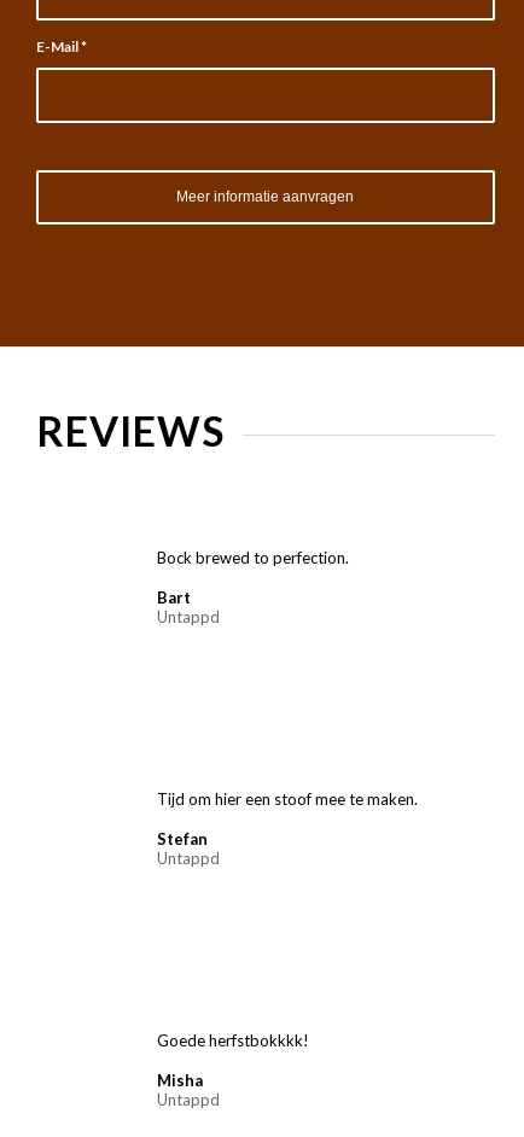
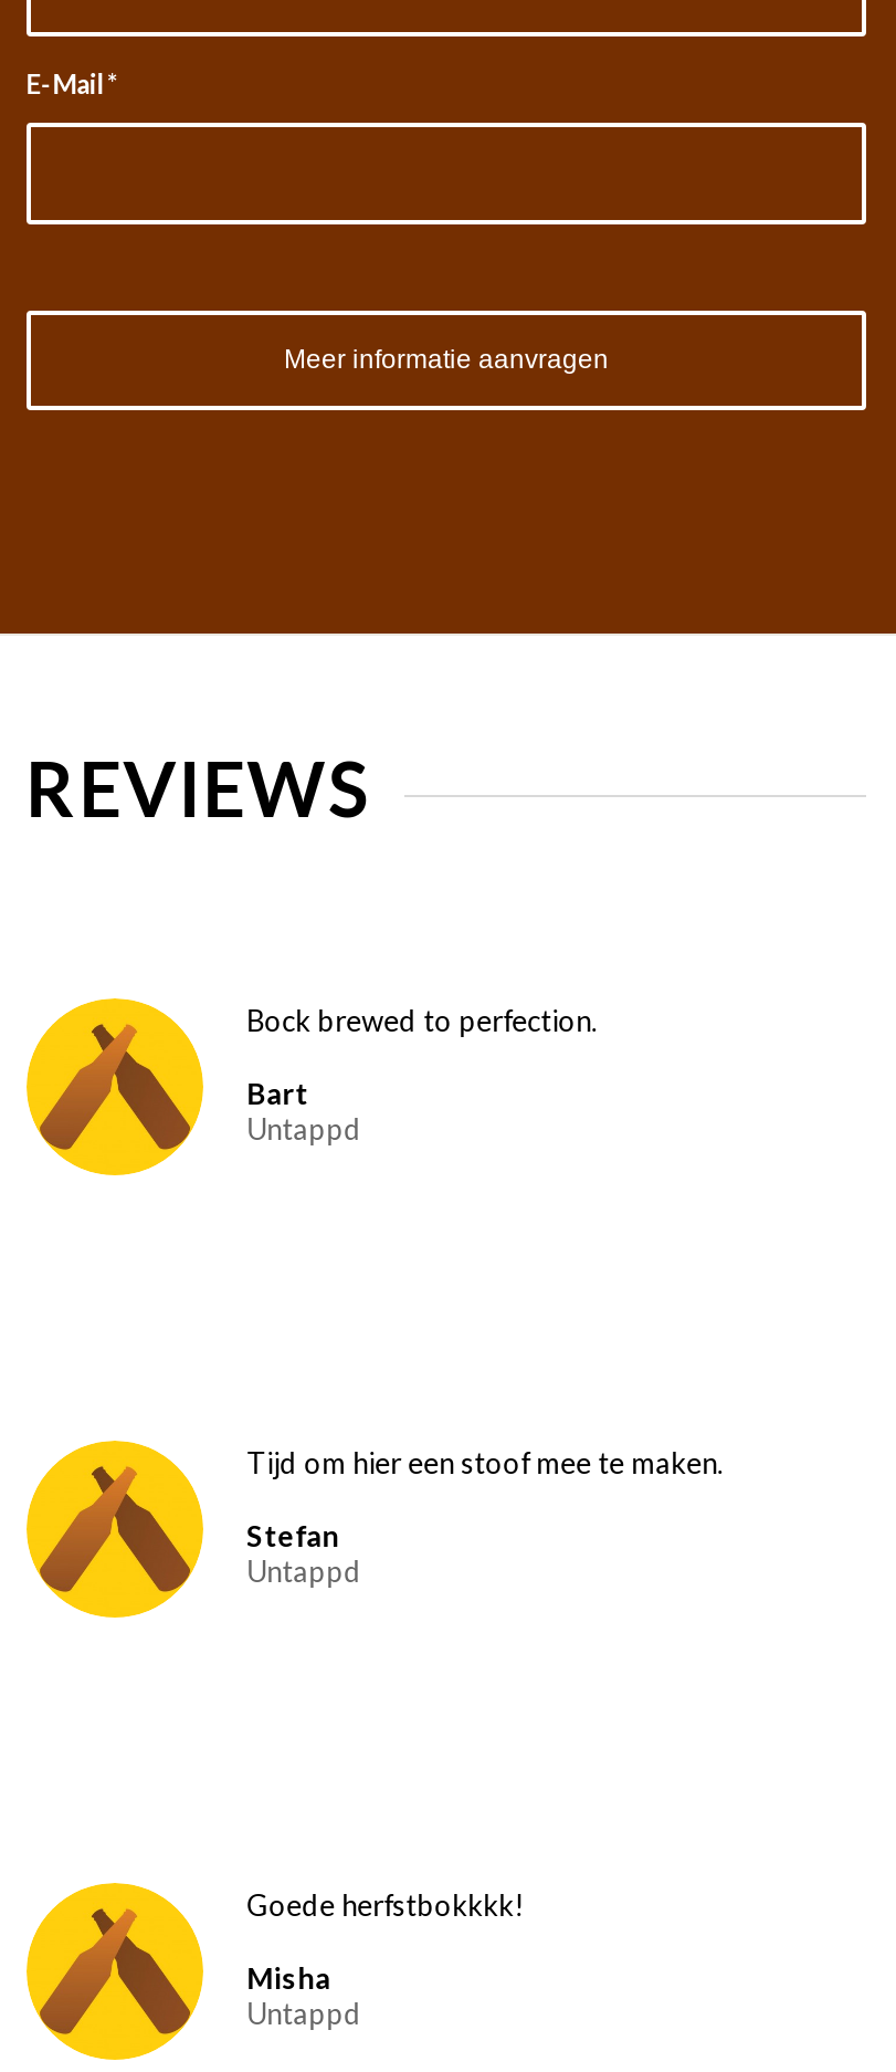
+ [image]

+ [image]

+ [image]
